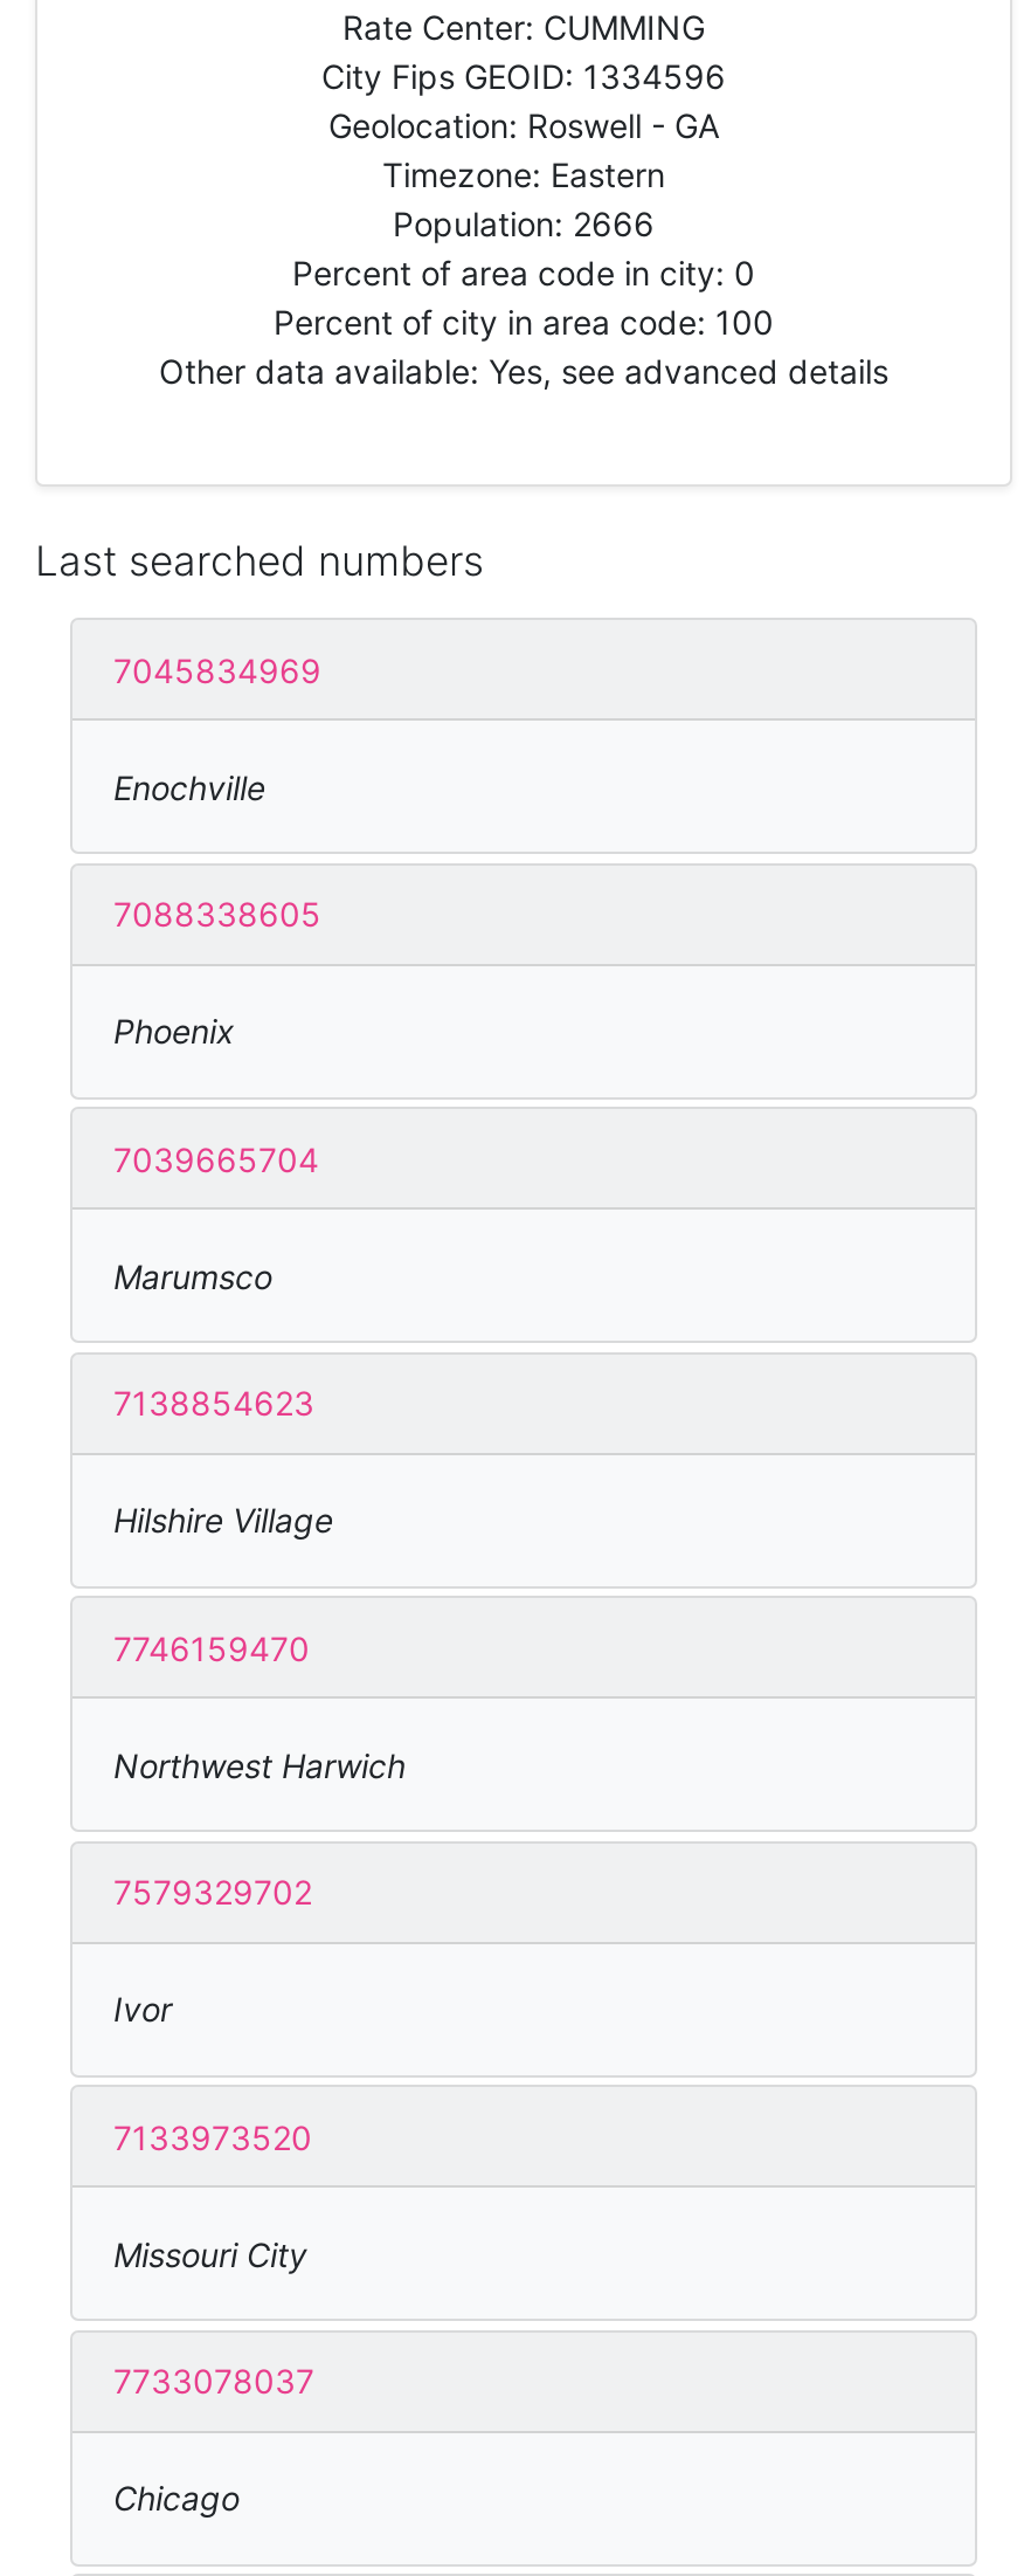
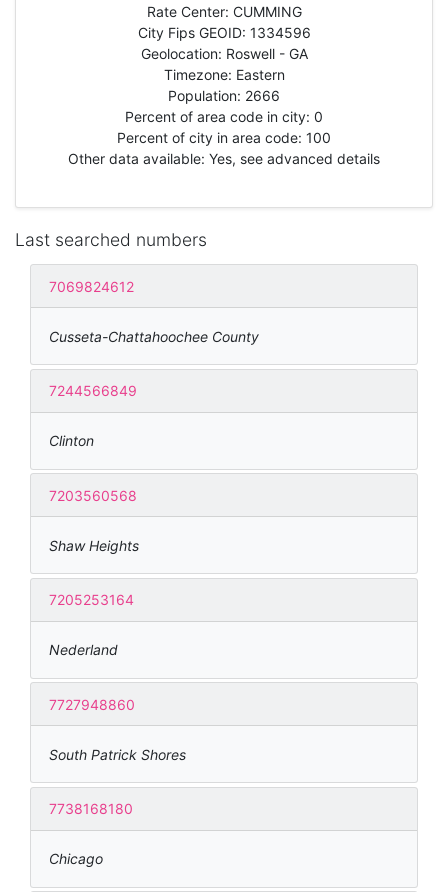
- 7045834969
- Enochville
- 7088338605
- Phoenix
- 7039665704
- Marumsco
- 7138854623
- Hilshire Village
- 7746159470
- Northwest Harwich
- 7579329702
- Ivor
- 7133973520
- Missouri City
- 7733078037
+ 7069824612
+ Cusseta-Chattahoochee County
+ 7244566849
+ Clinton
+ 7203560568
+ Shaw Heights
+ 7205253164
+ Nederland
+ 7727948860
+ South Patrick Shores
+ 7738168180
